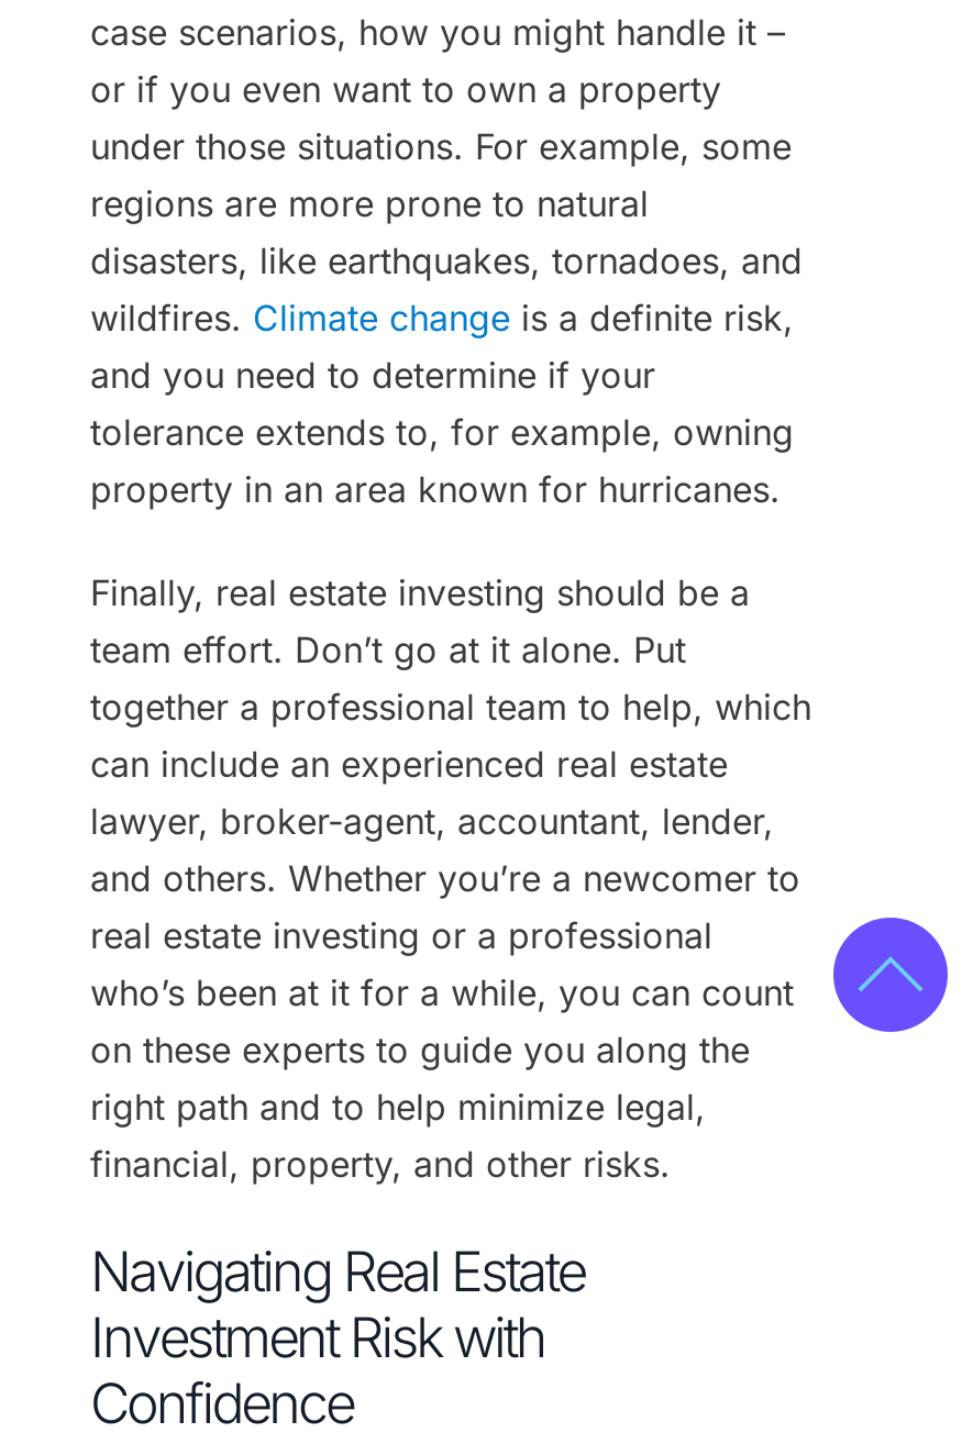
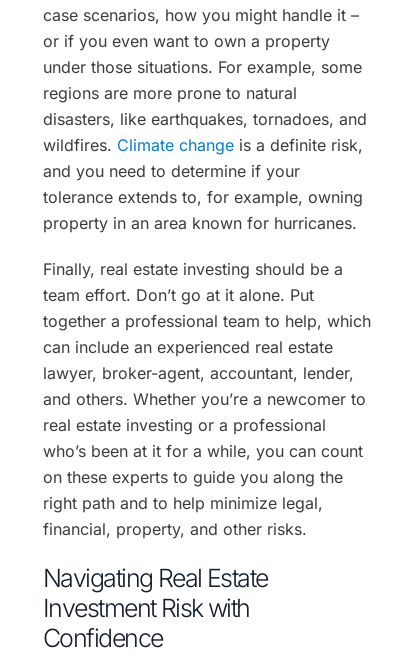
- [image]
